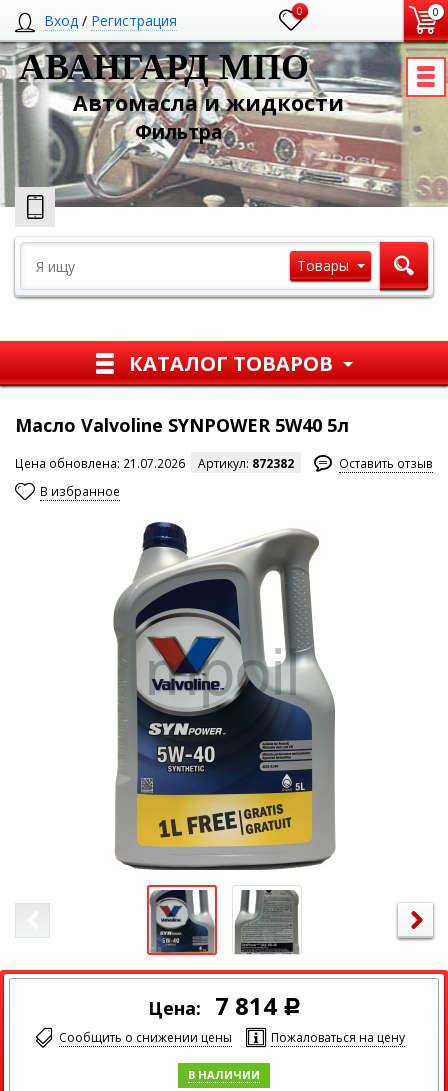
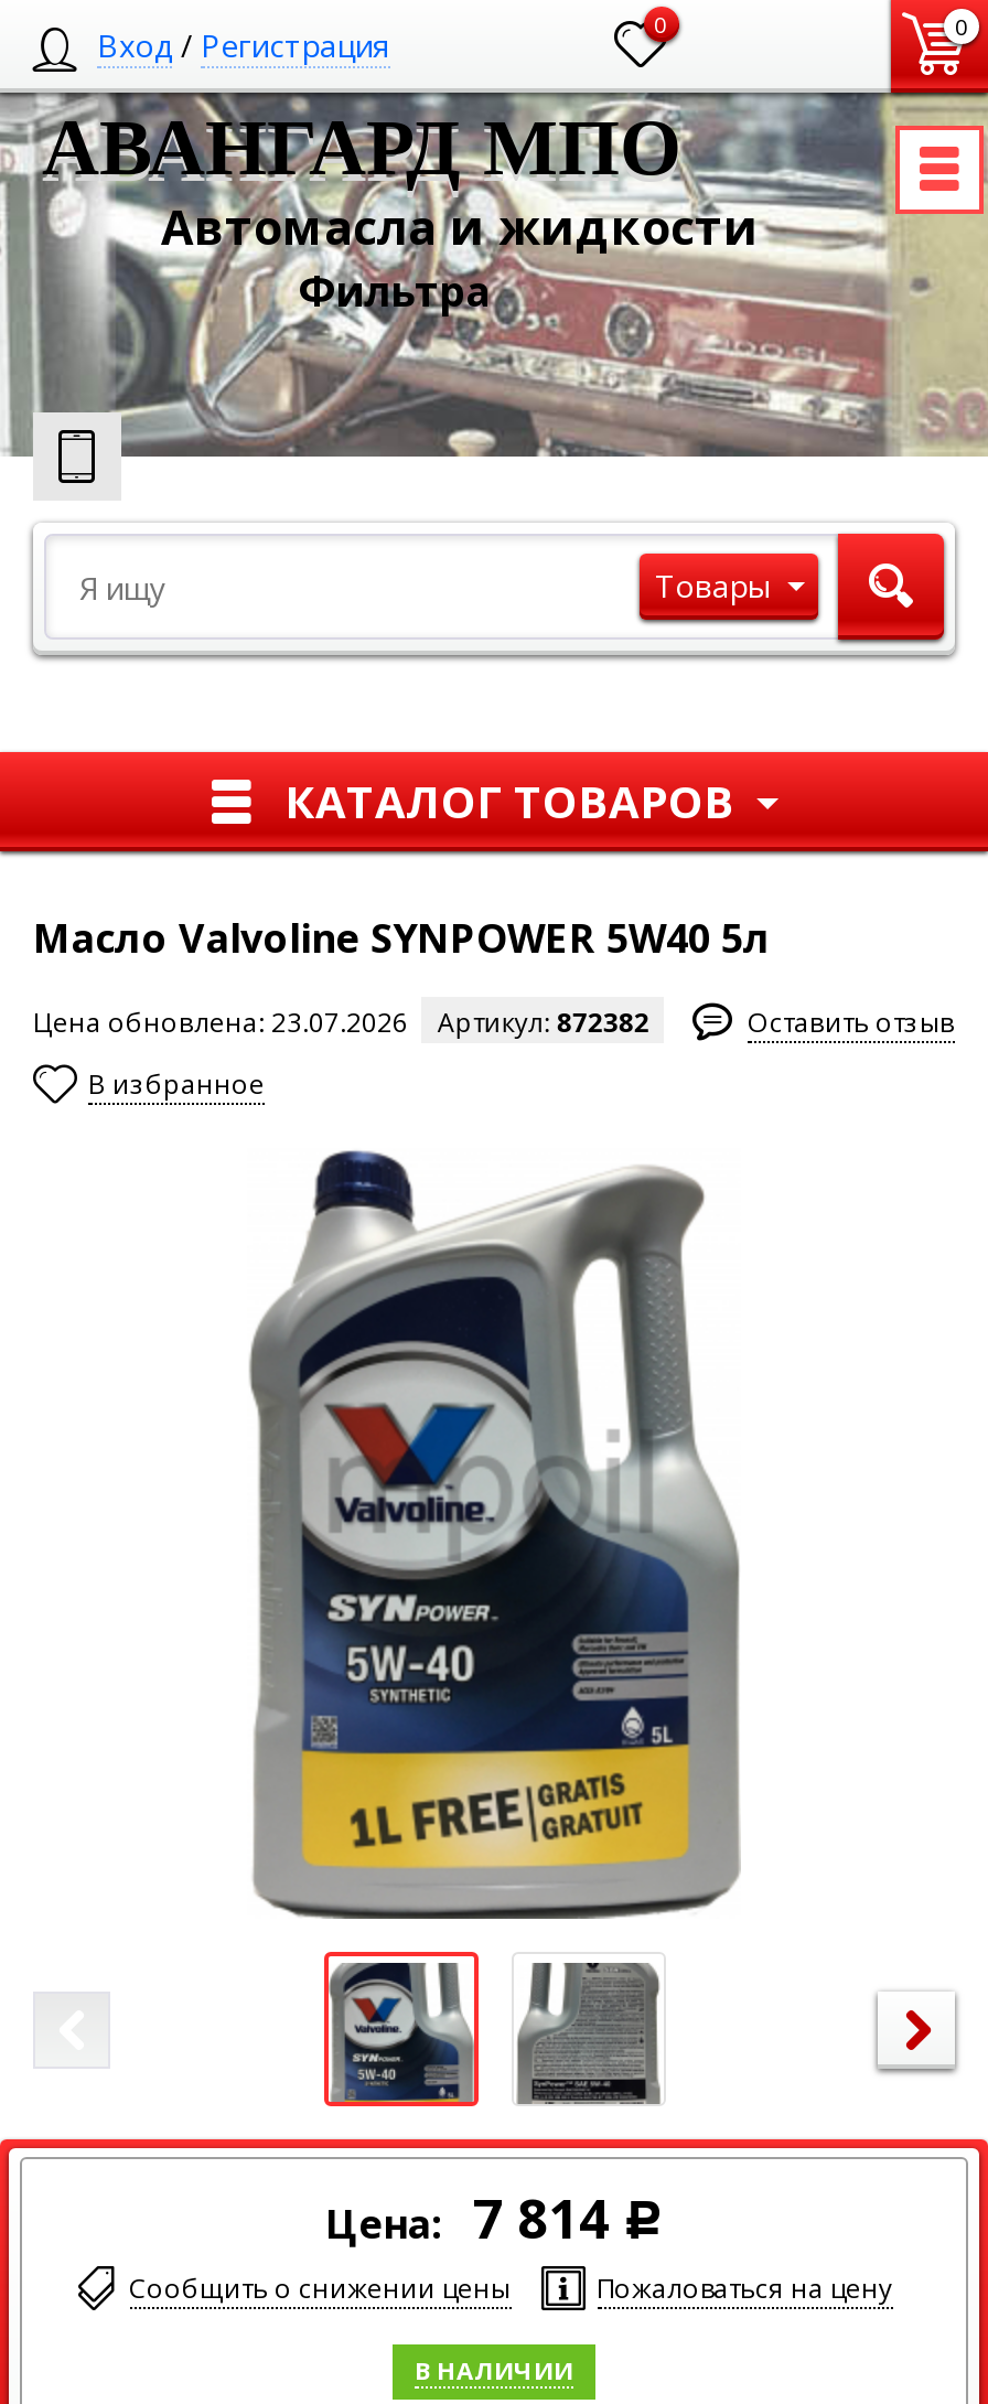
- Цена обновлена: 21.07.2026
+ Цена обновлена: 23.07.2026
